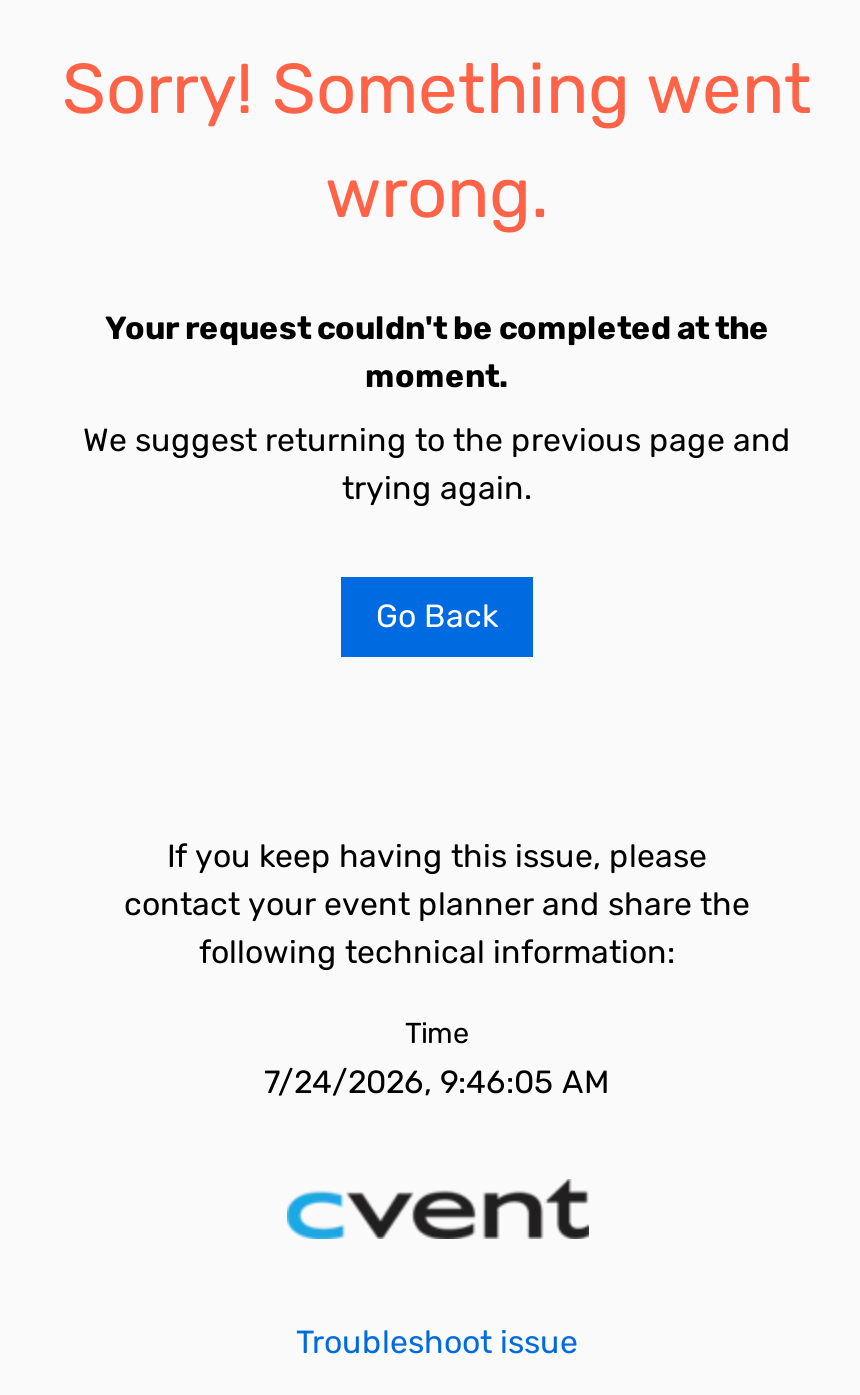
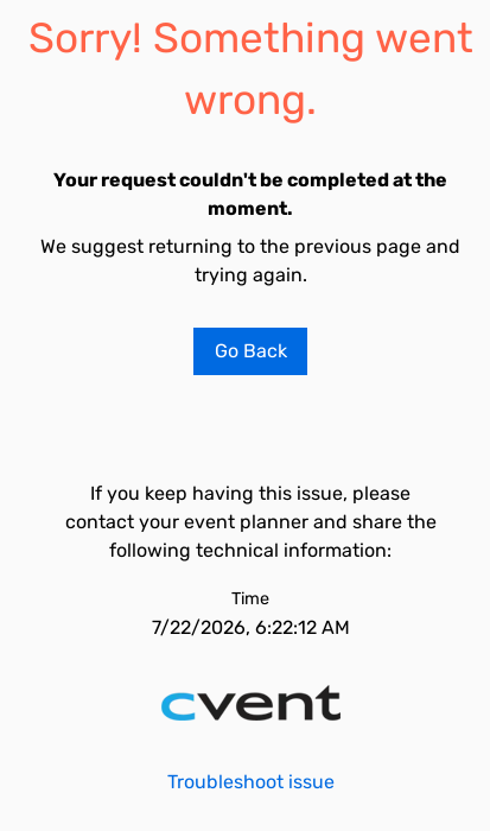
- 7/24/2026, 9:46:05 AM
+ 7/22/2026, 6:22:12 AM
